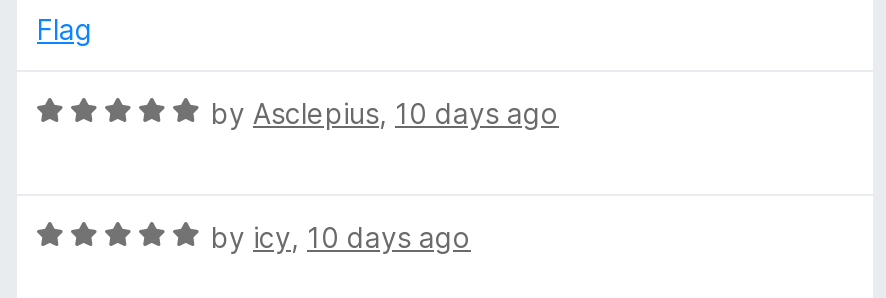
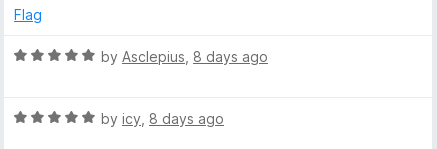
- by Asclepius, 10 days ago
+ by Asclepius, 8 days ago

- by icy, 10 days ago
+ by icy, 8 days ago
